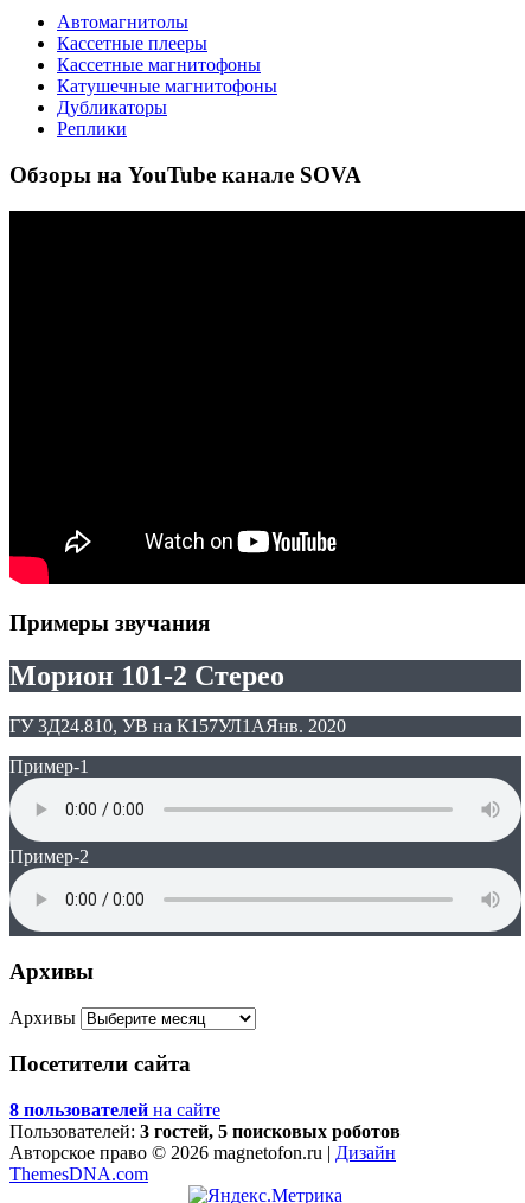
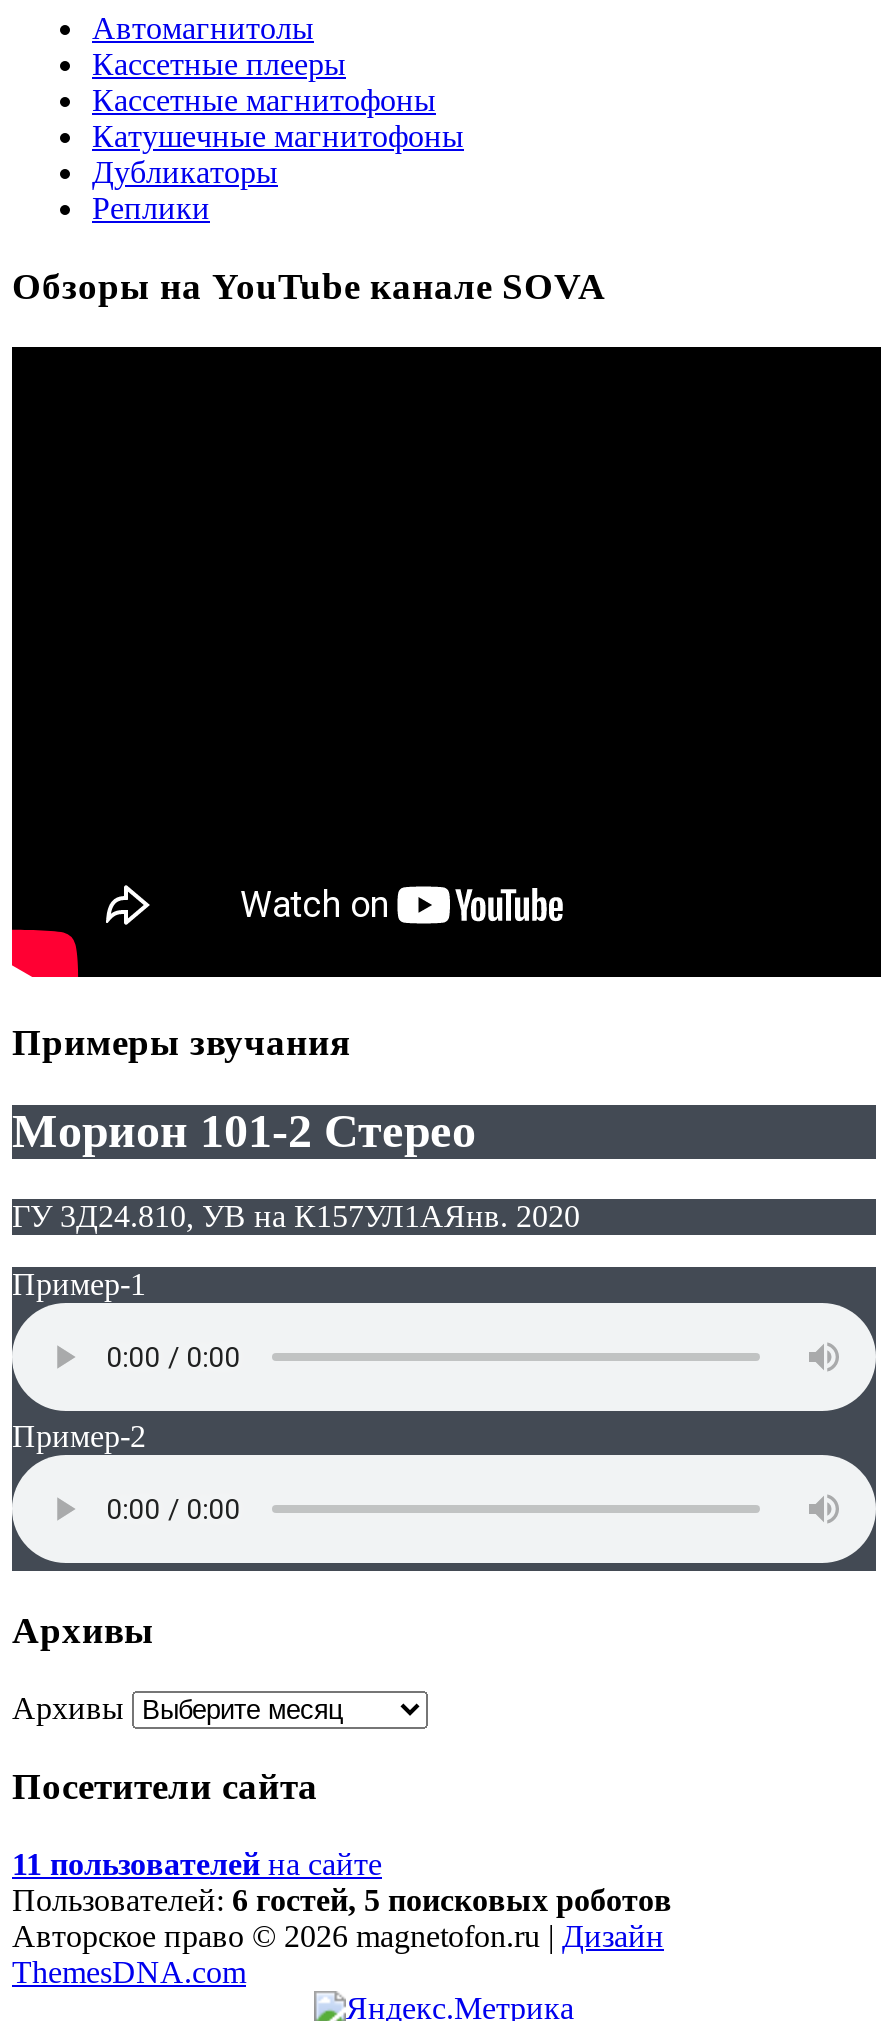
- 8 пользователей на сайте
+ 11 пользователей на сайте

- Пользователей: 3 гостей, 5 поисковых роботов
+ Пользователей: 6 гостей, 5 поисковых роботов
